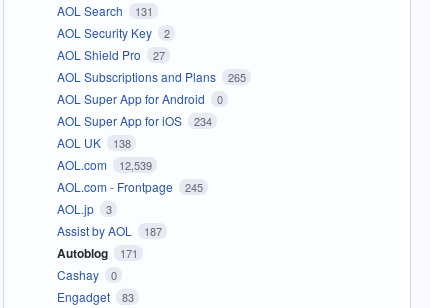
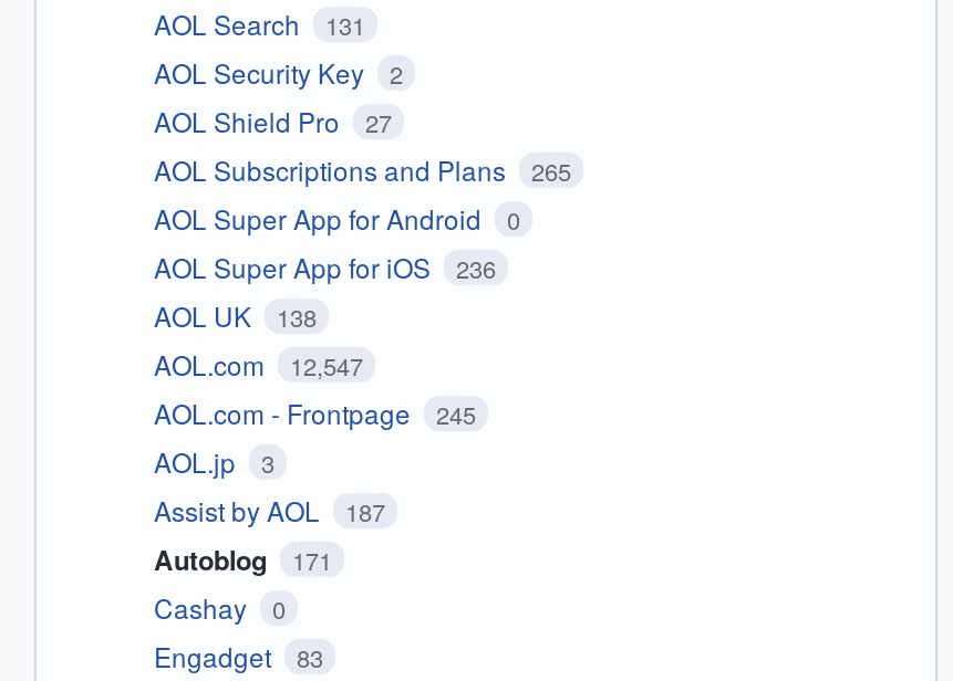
- AOL Super App for iOS 234
+ AOL Super App for iOS 236

- AOL.com 12,539
+ AOL.com 12,547
